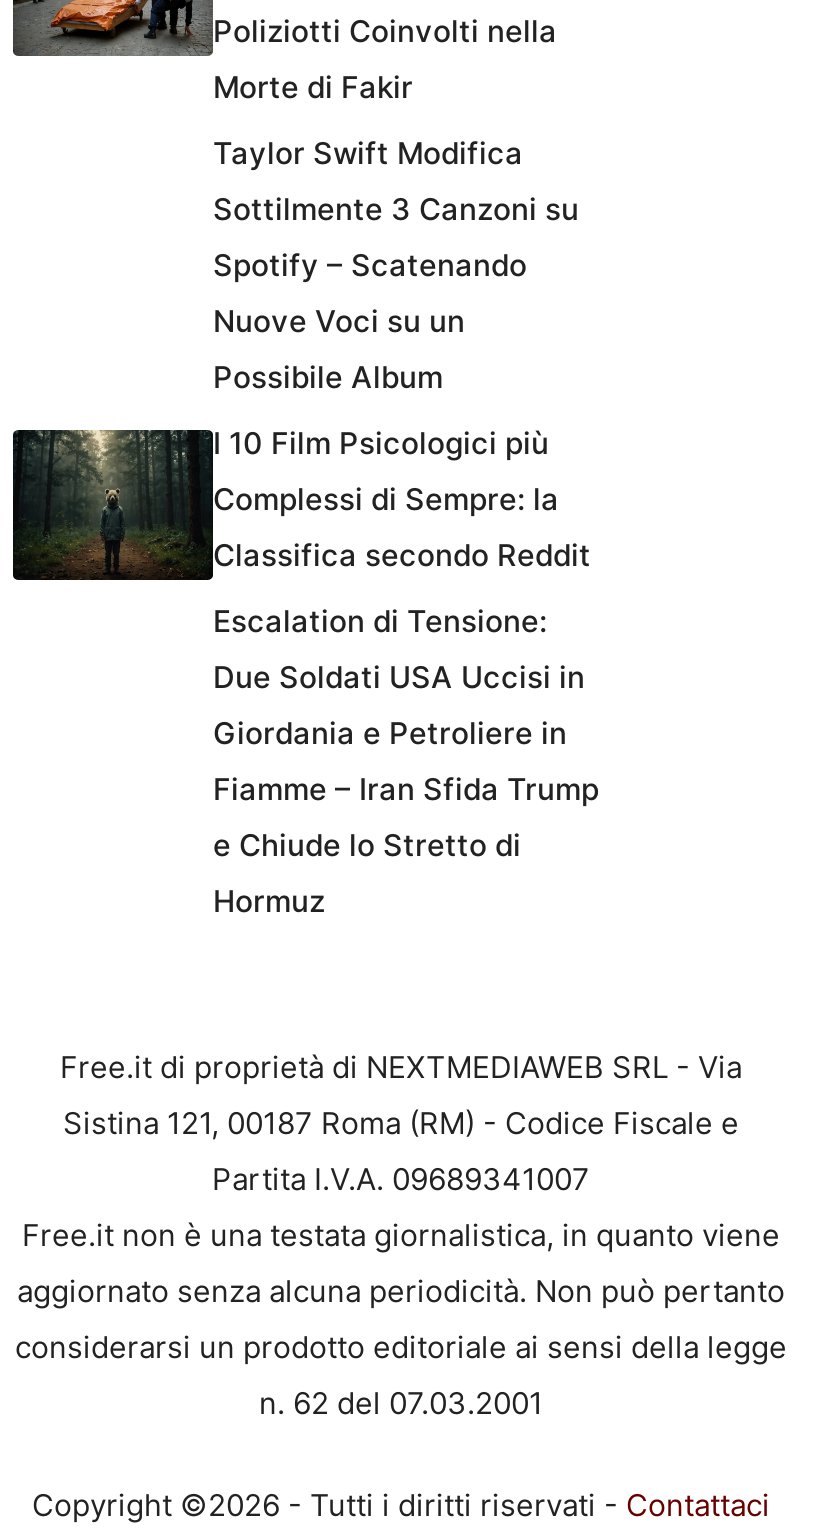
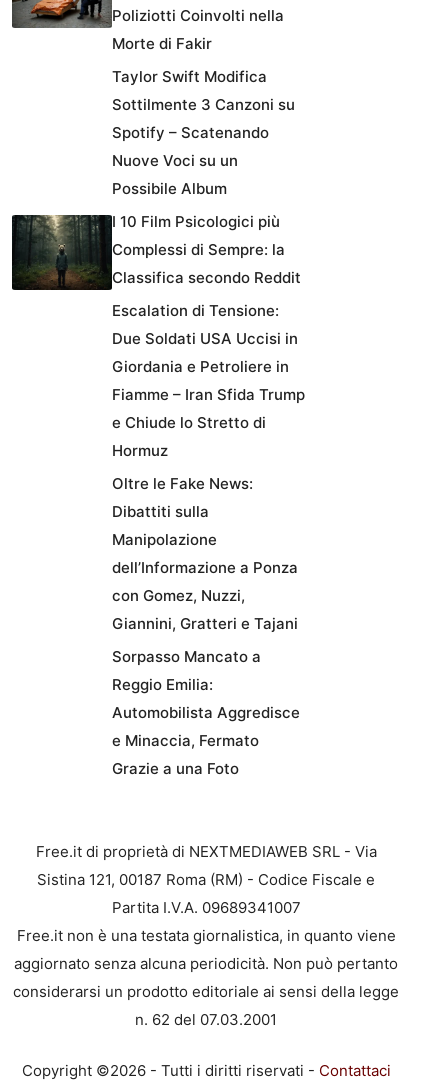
+ Oltre le Fake News:
+ Dibattiti sulla
+ Manipolazione
+ dell’Informazione a Ponza
+ con Gomez, Nuzzi,
+ Giannini, Gratteri e Tajani
+ Sorpasso Mancato a
+ Reggio Emilia:
+ Automobilista Aggredisce
+ e Minaccia, Fermato
+ Grazie a una Foto
